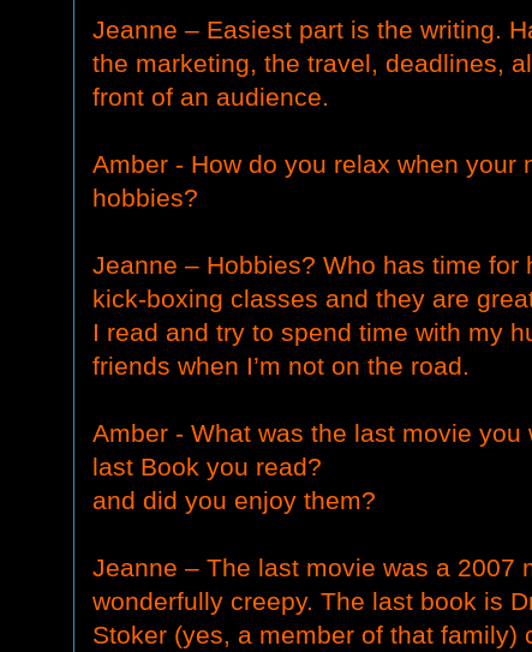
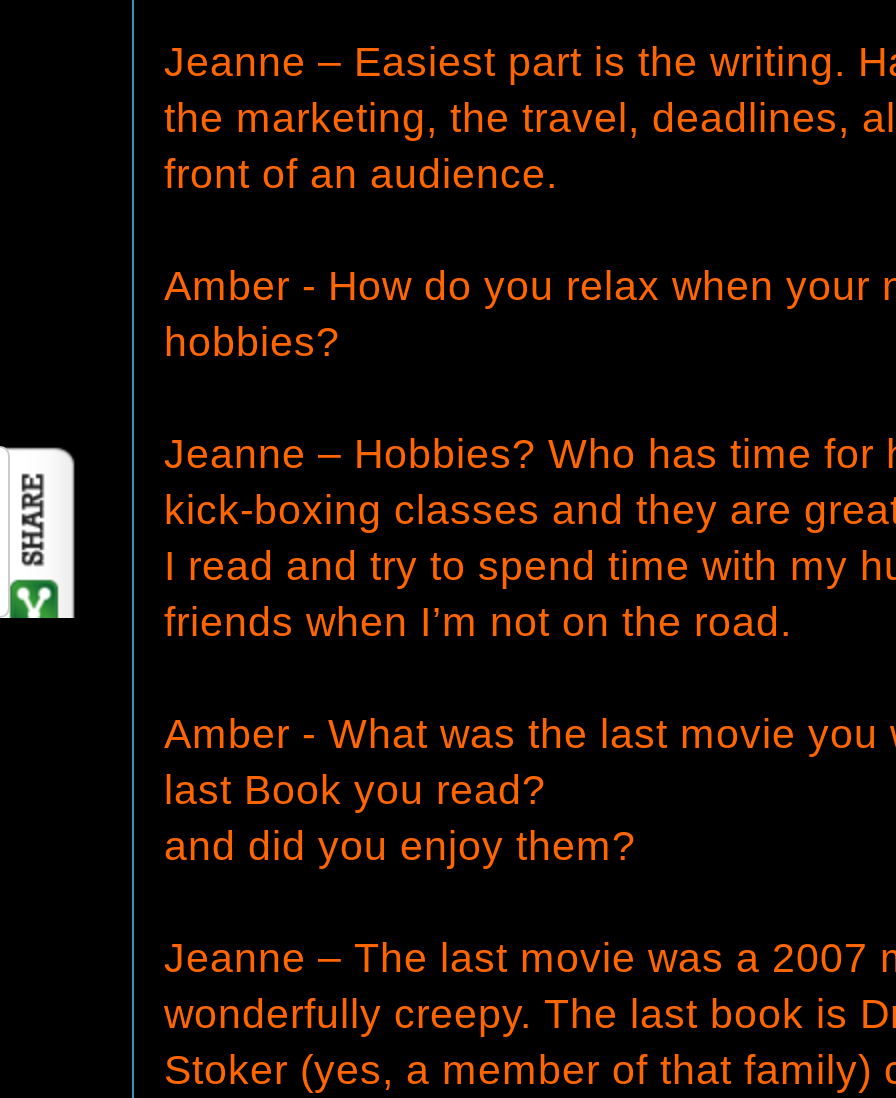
+ [image]
